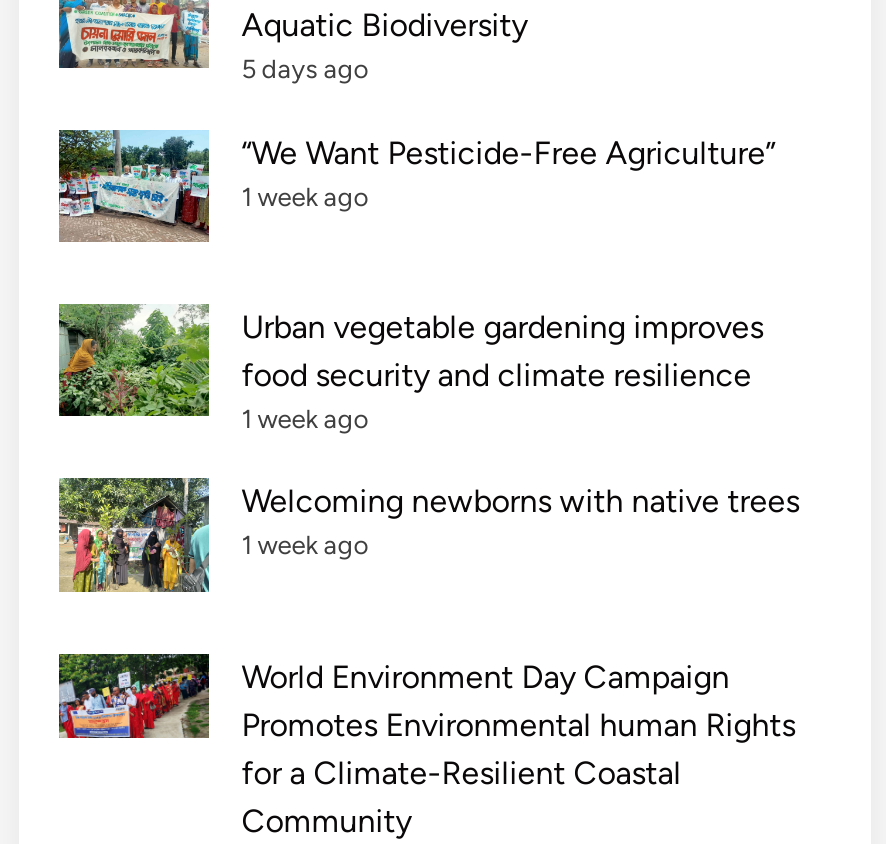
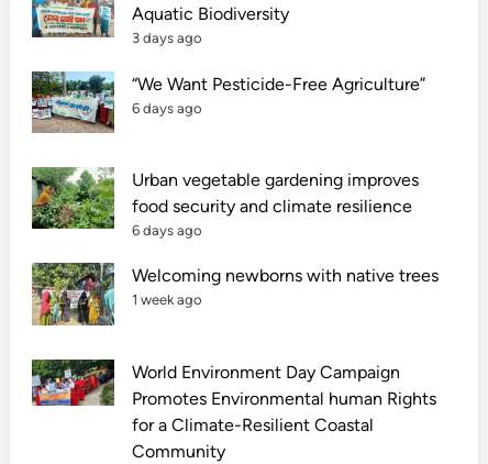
- 5 days ago
+ 3 days ago

- 1 week ago
+ 6 days ago

- 1 week ago
+ 6 days ago
